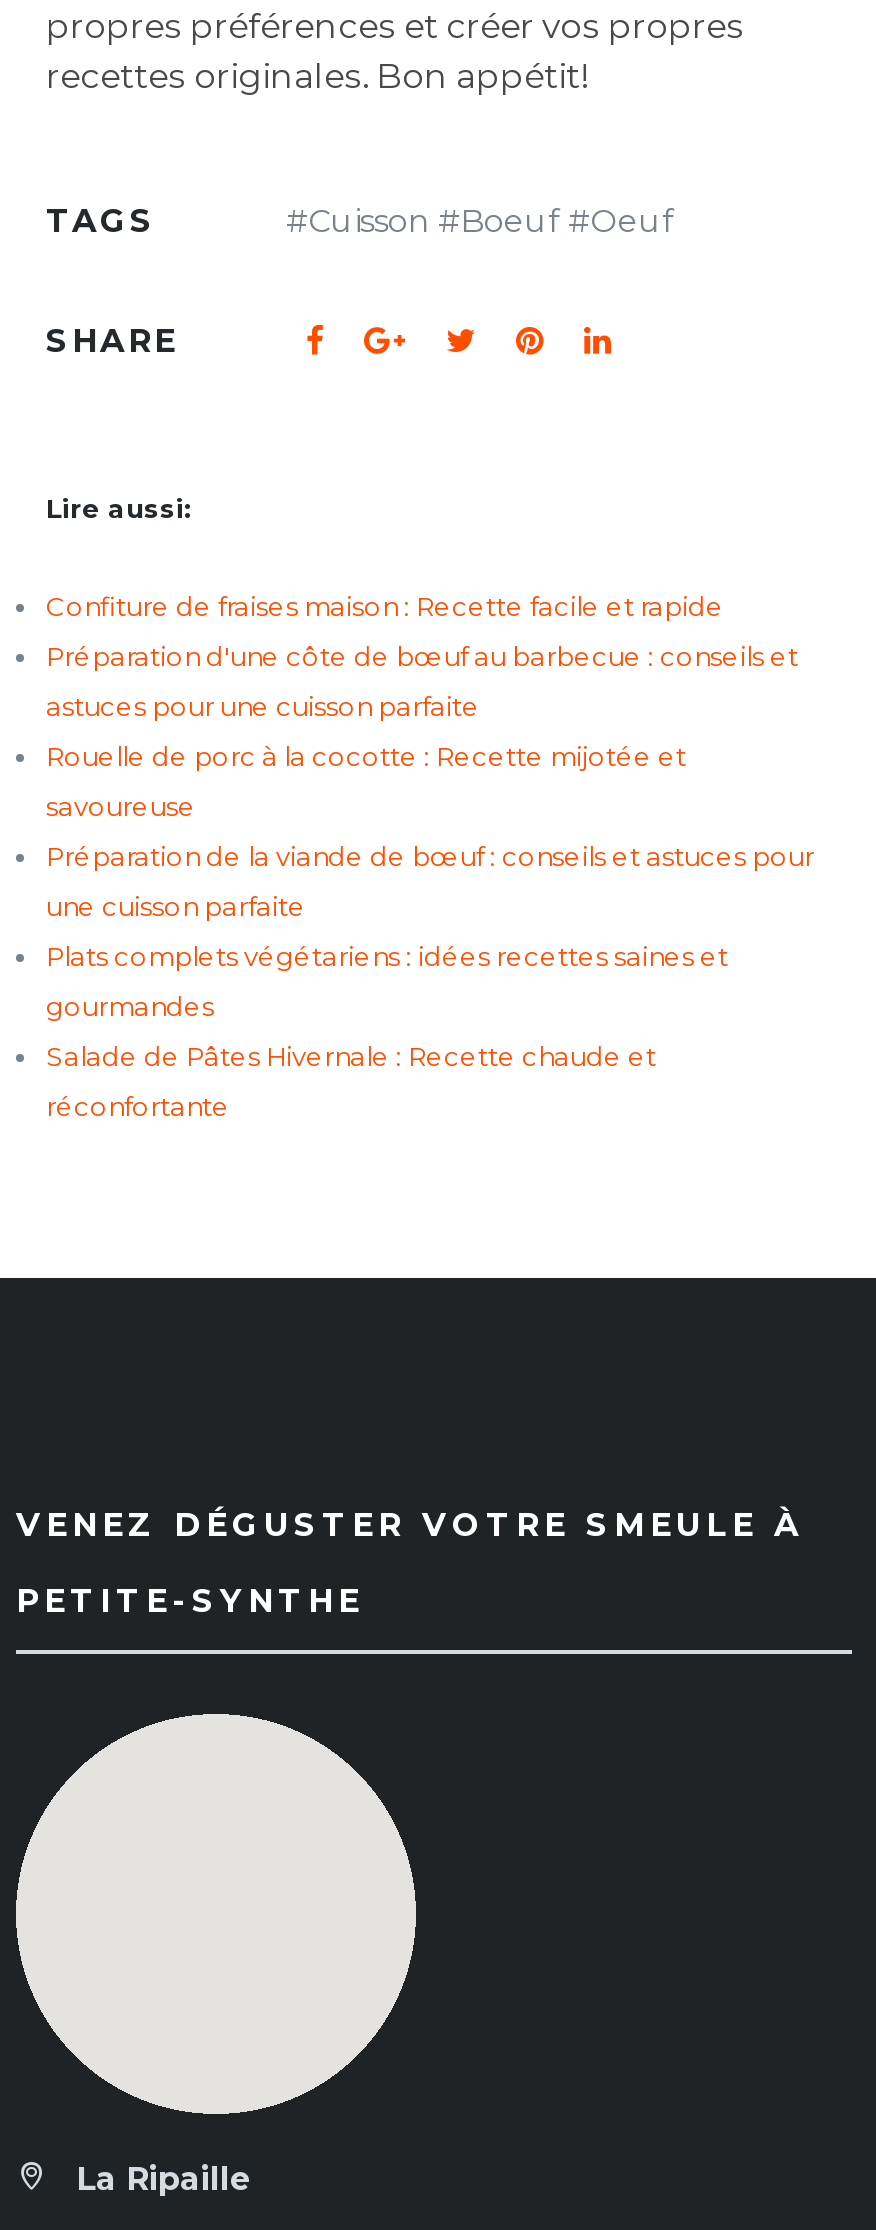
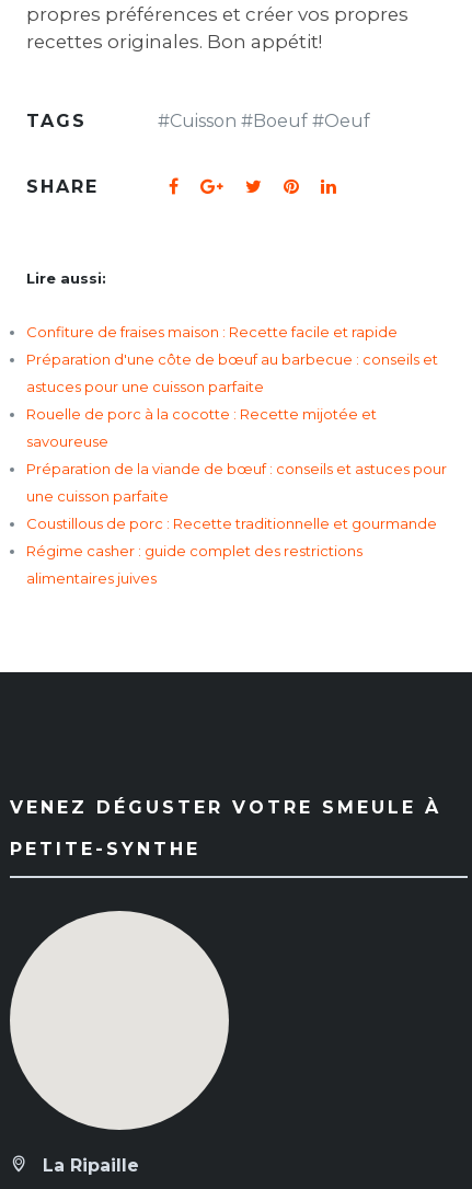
- Plats complets végétariens : idées recettes saines et
- gourmandes
- Salade de Pâtes Hivernale : Recette chaude et
- réconfortante
+ Coustillous de porc : Recette traditionnelle et gourmande
+ Régime casher : guide complet des restrictions
+ alimentaires juives
